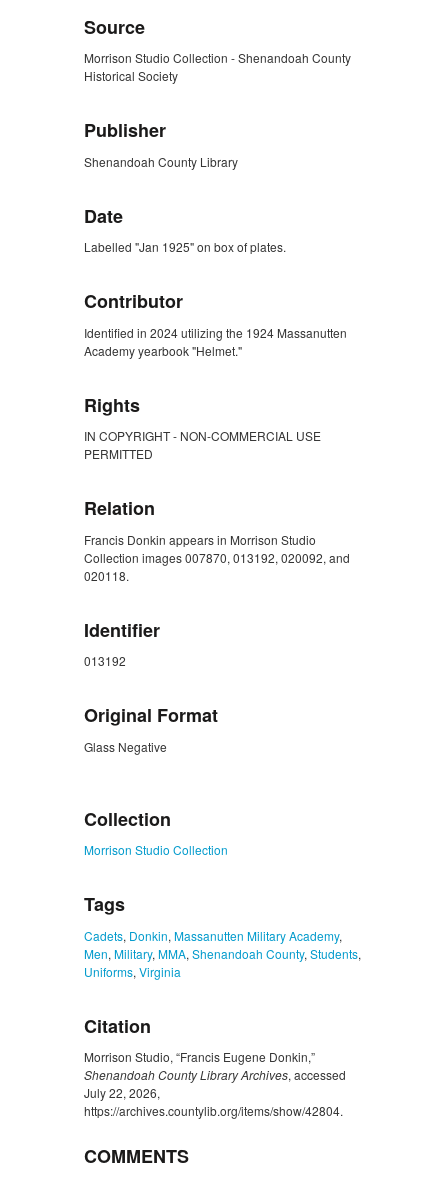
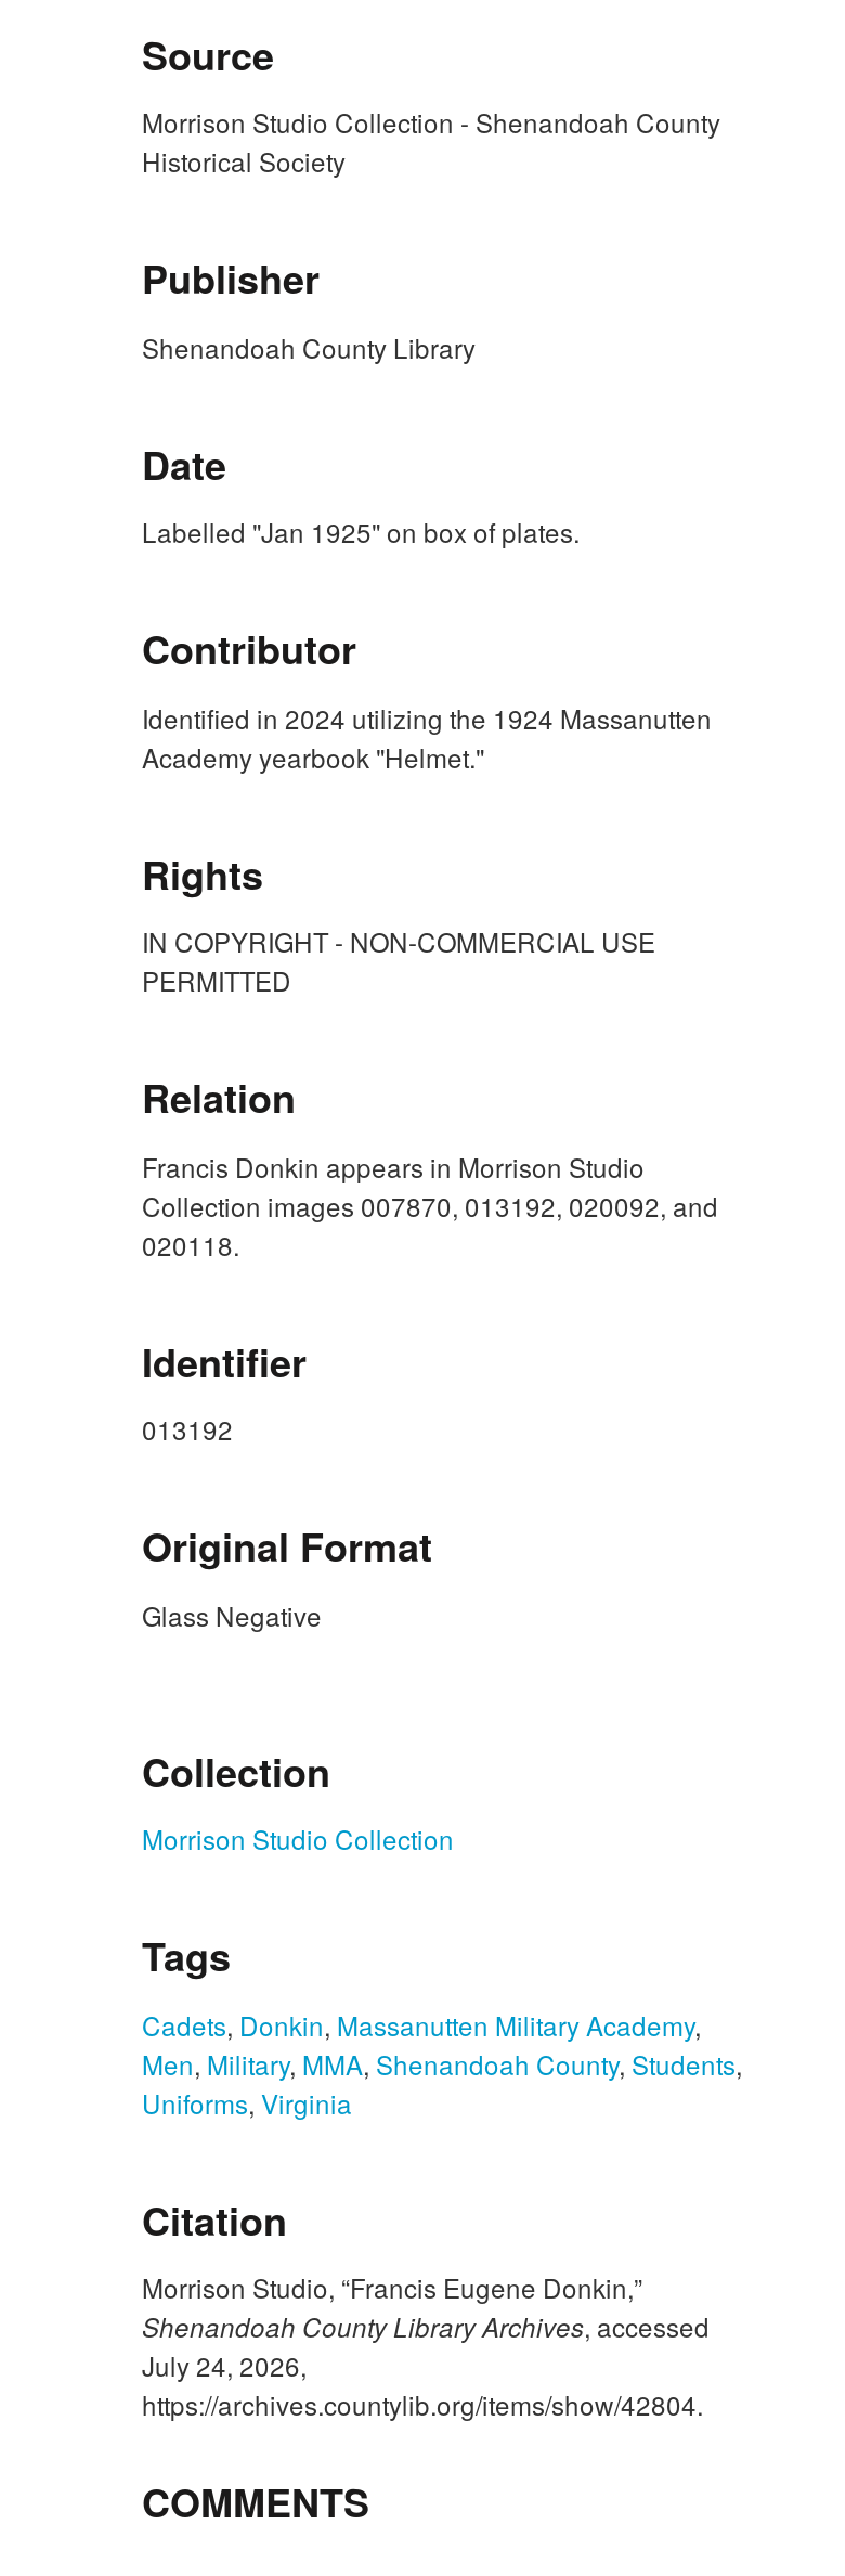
- July 22, 2026,
+ July 24, 2026,
